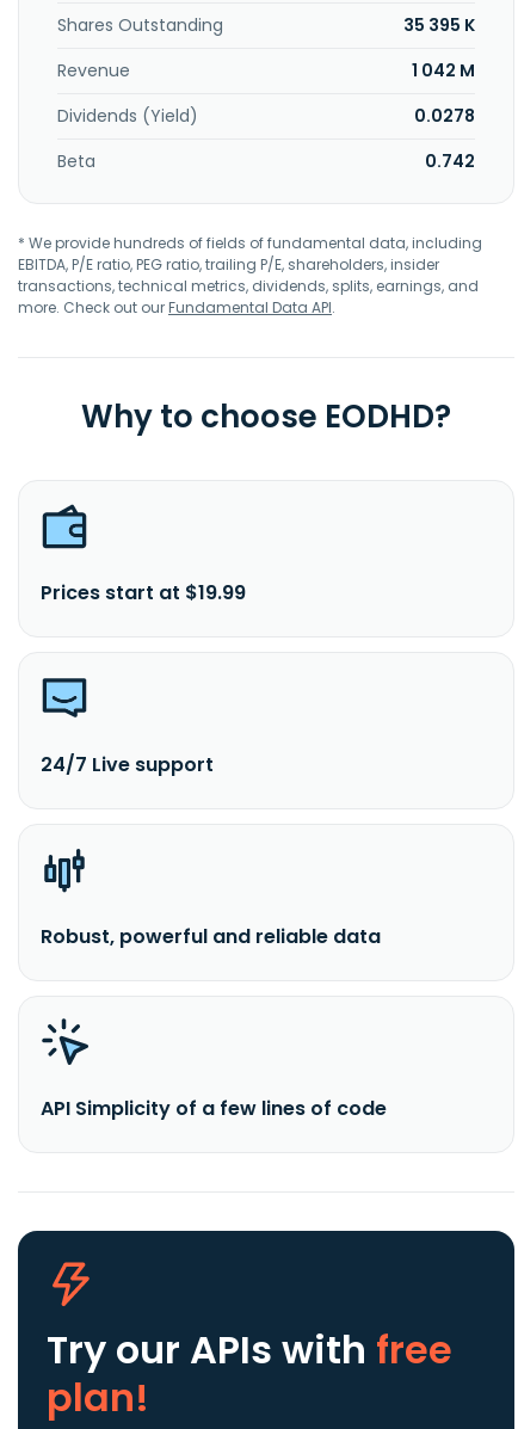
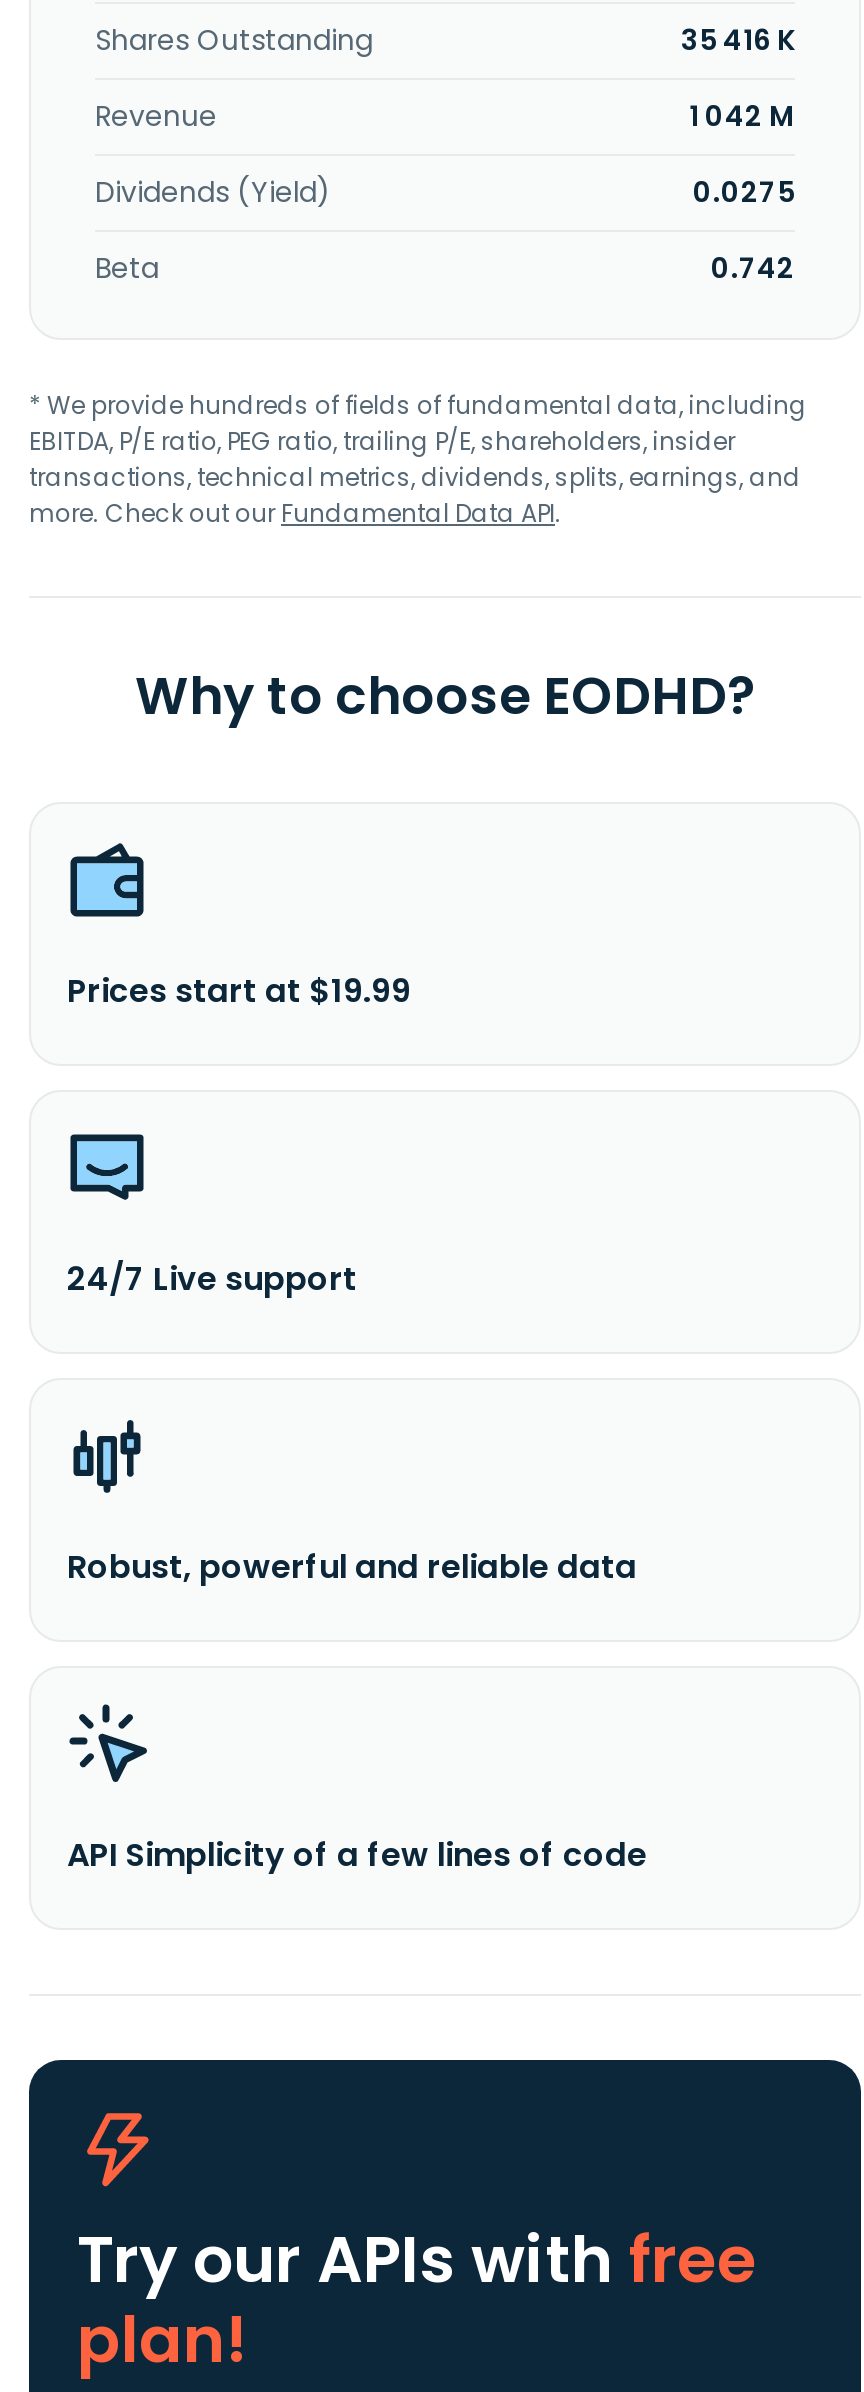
- 35 395 K
+ 35 416 K

- 0.0278
+ 0.0275
